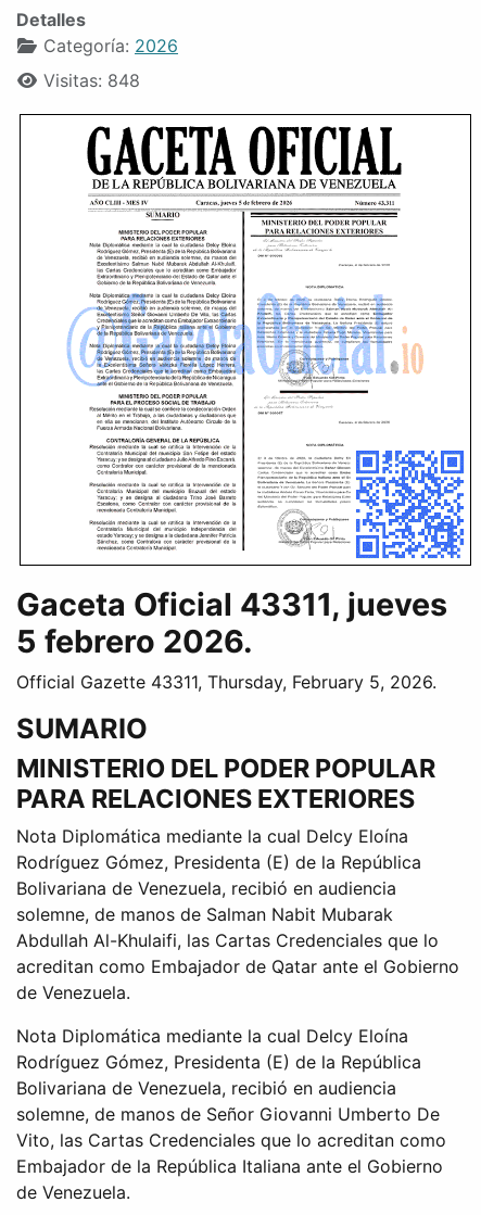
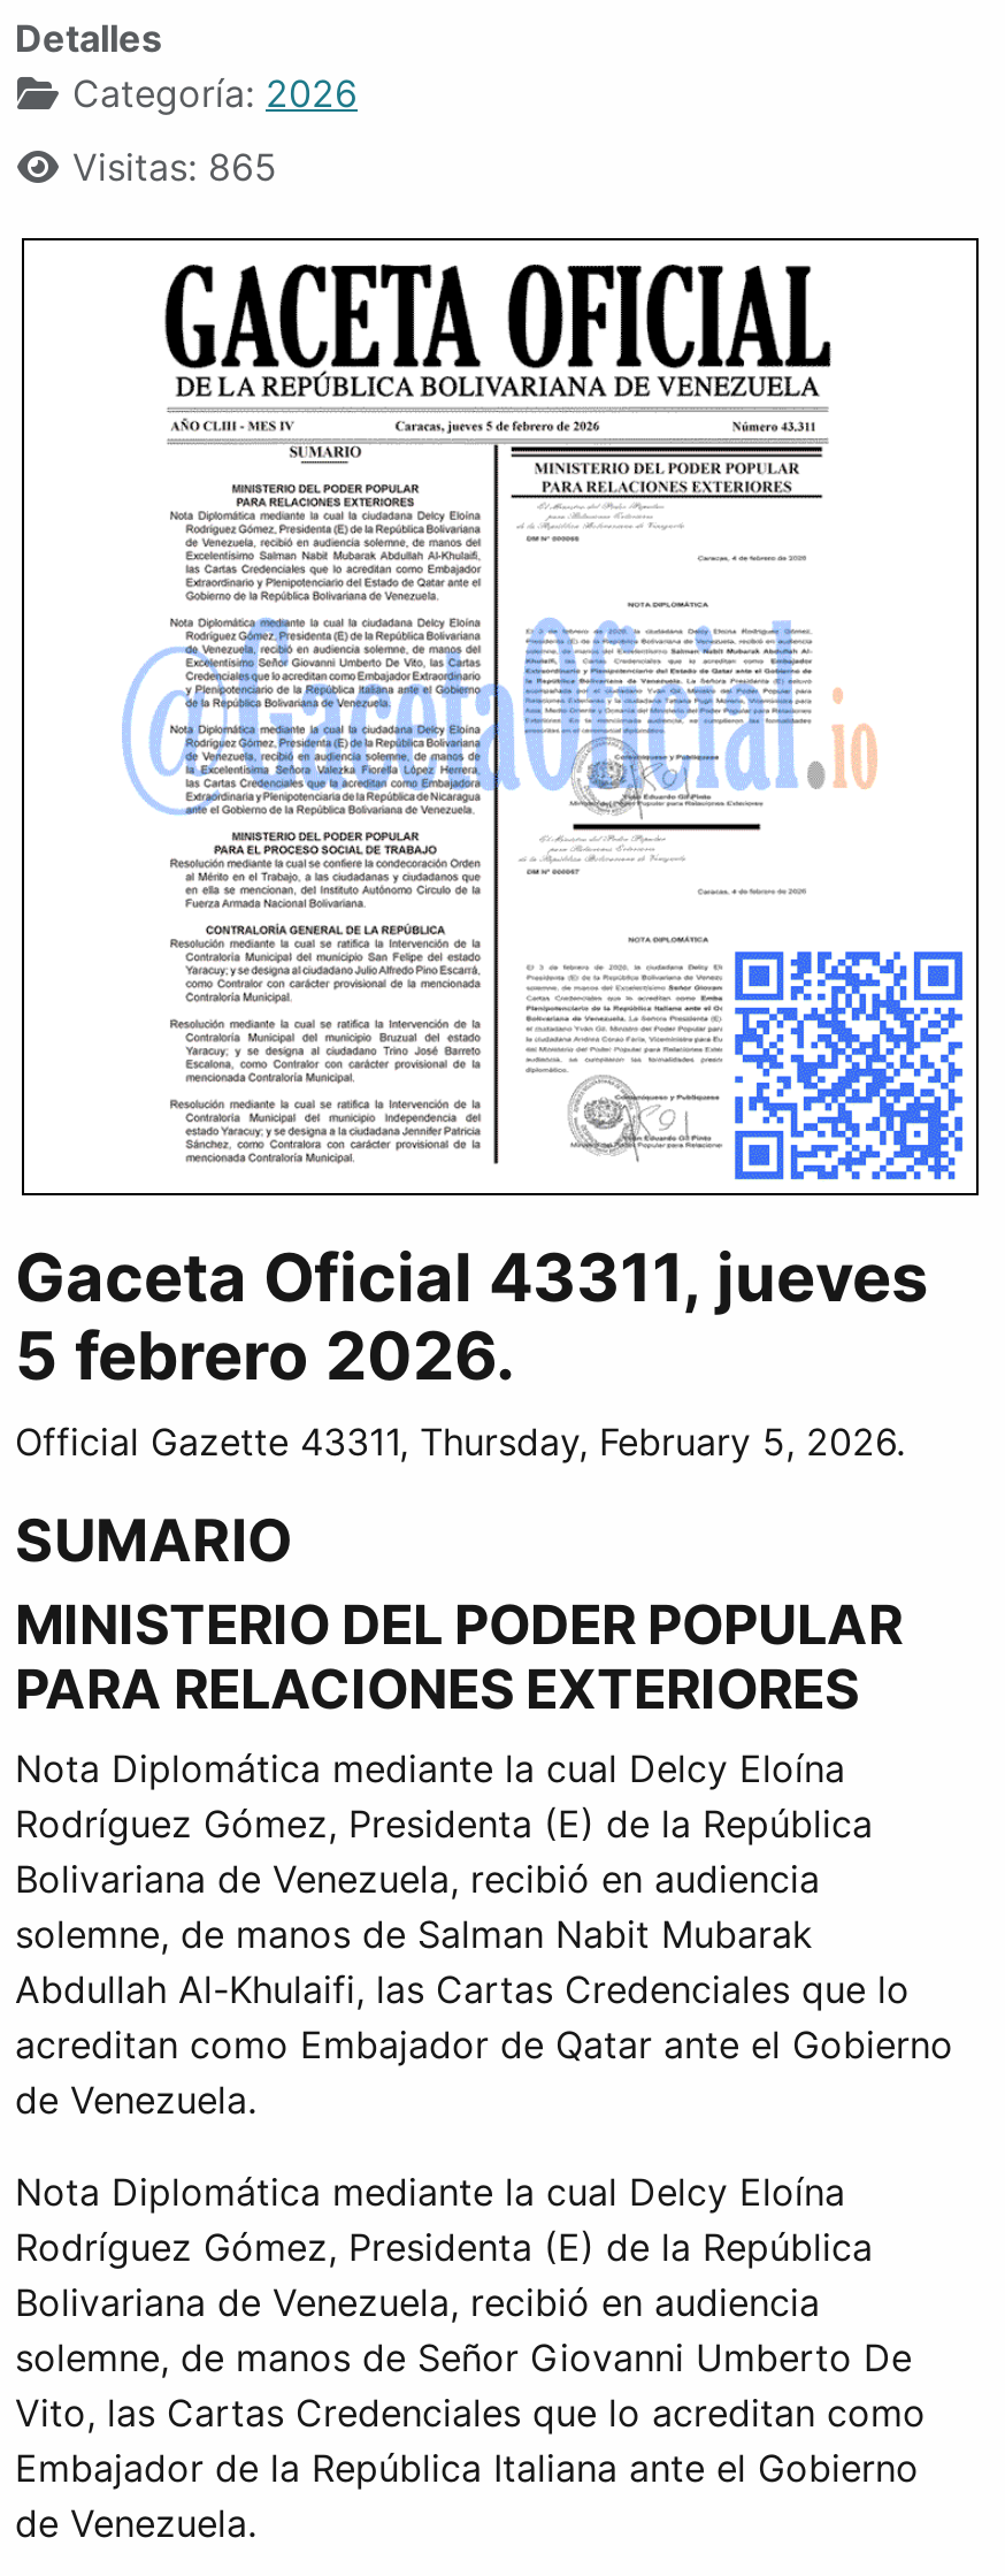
- Visitas: 848
+ Visitas: 865
